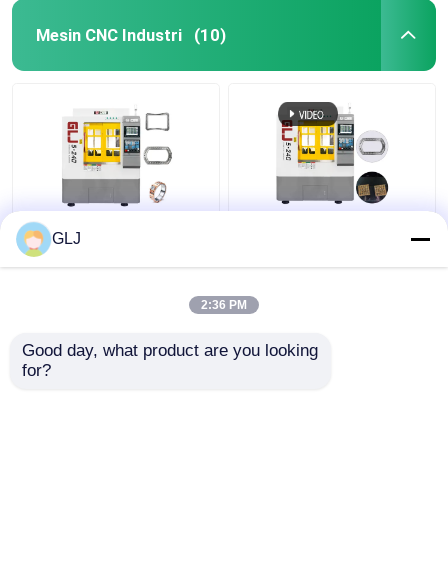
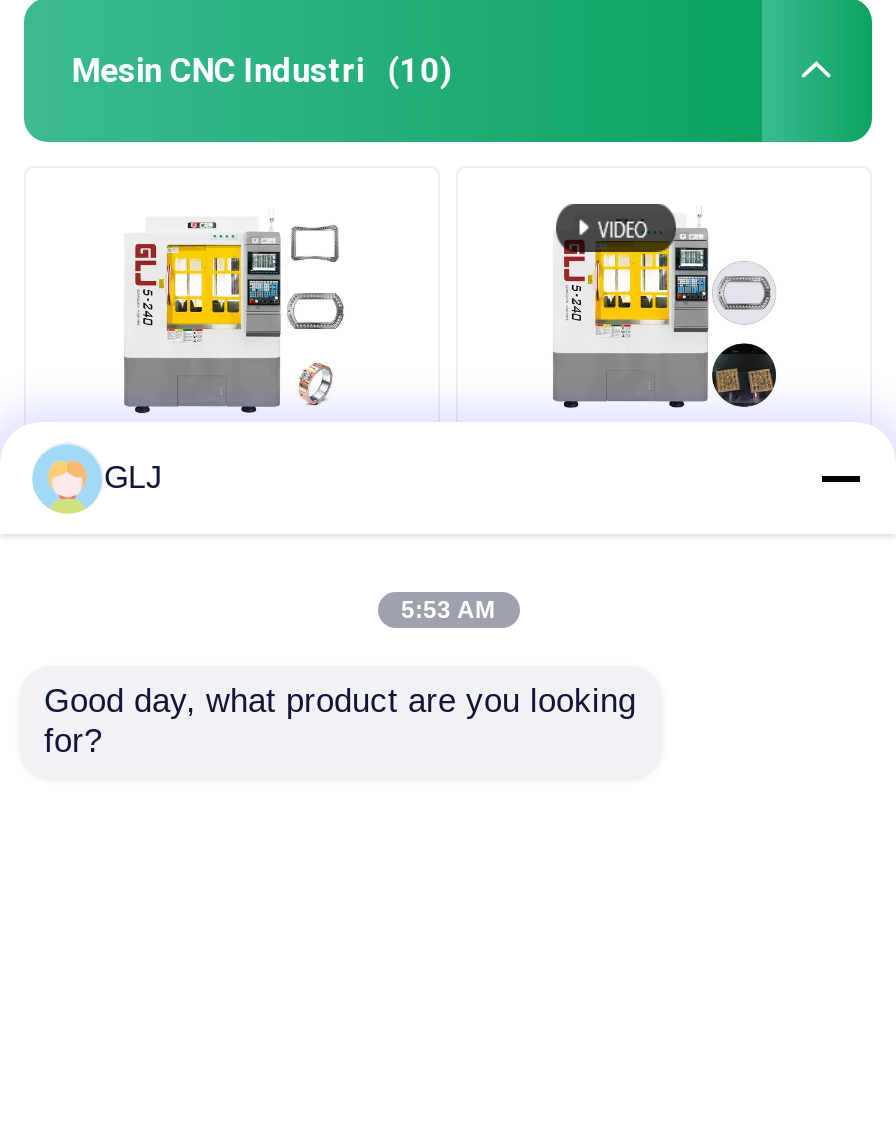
- 2:36 PM
+ 5:53 AM
